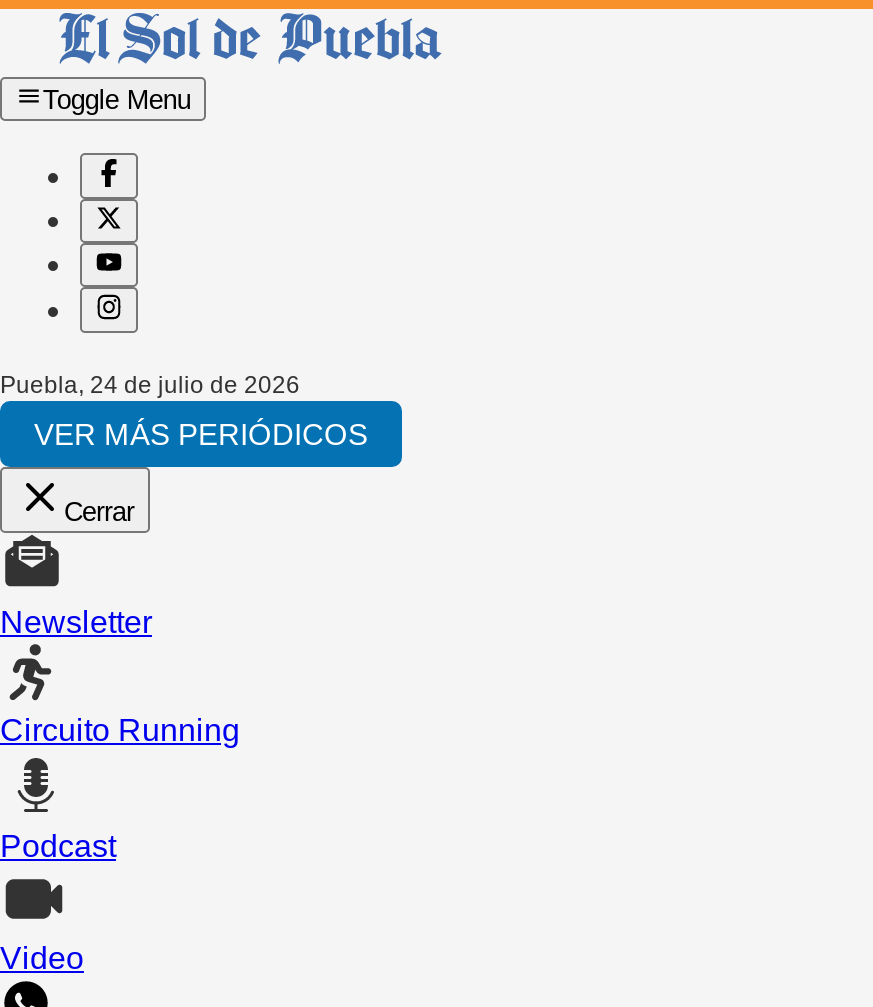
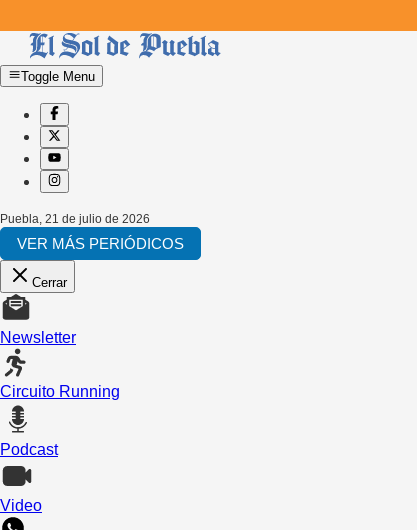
- Puebla, 24 de julio de 2026
+ Puebla, 21 de julio de 2026
